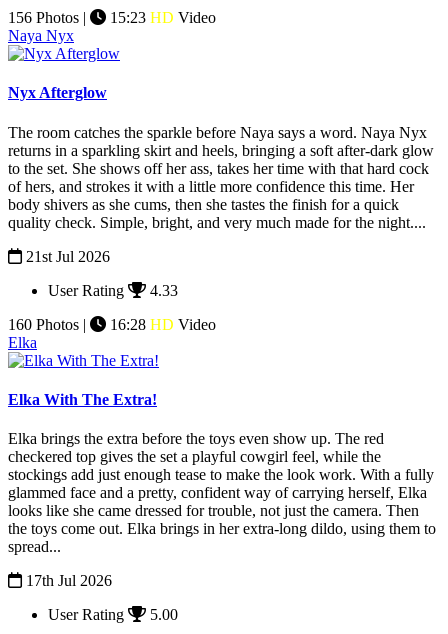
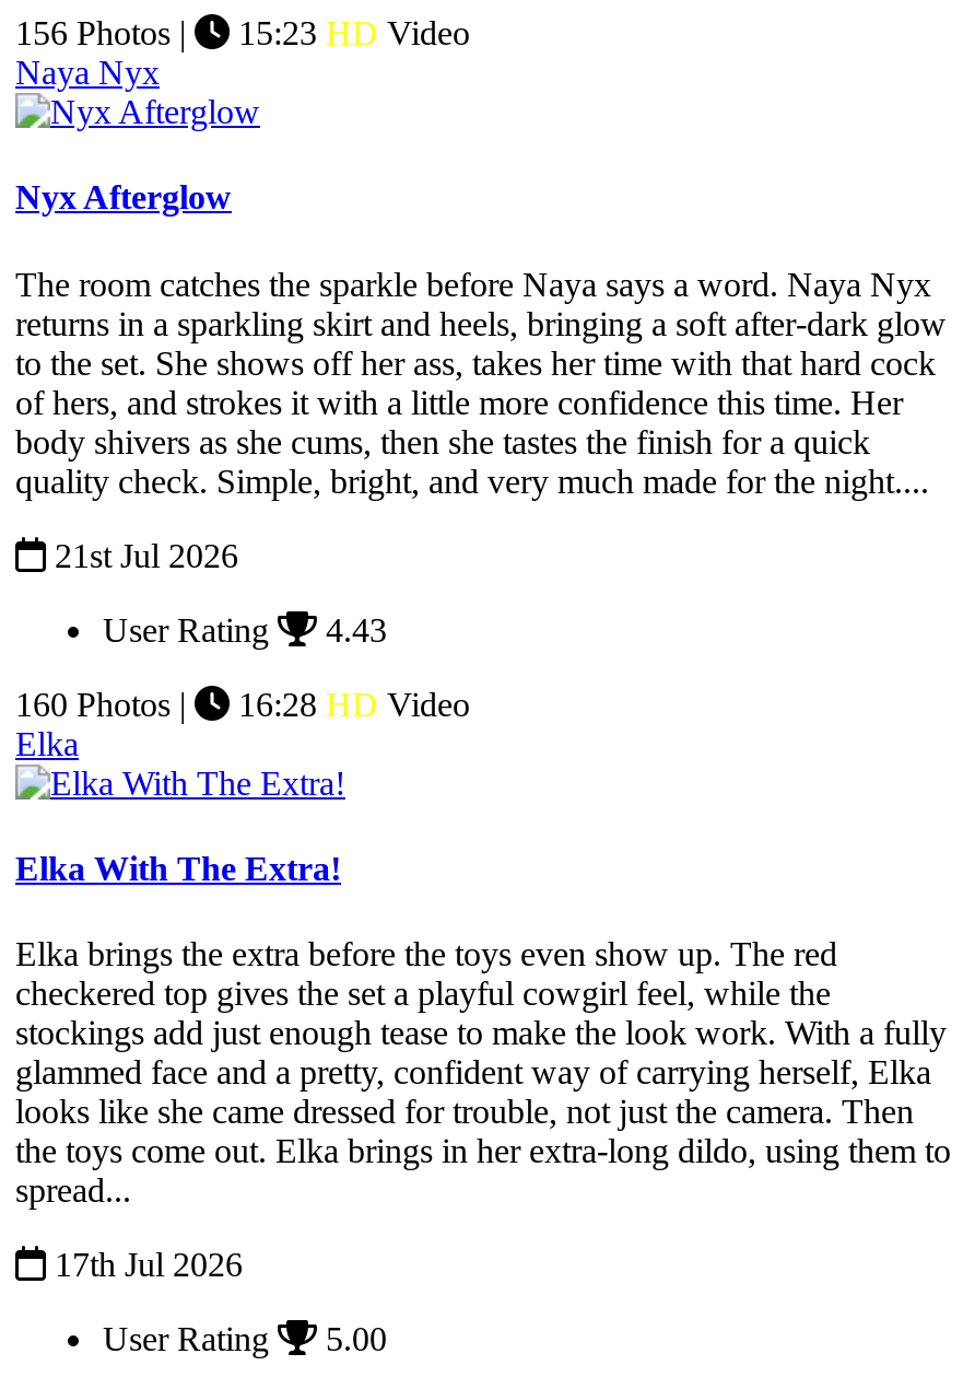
- User Rating 4.33
+ User Rating 4.43
